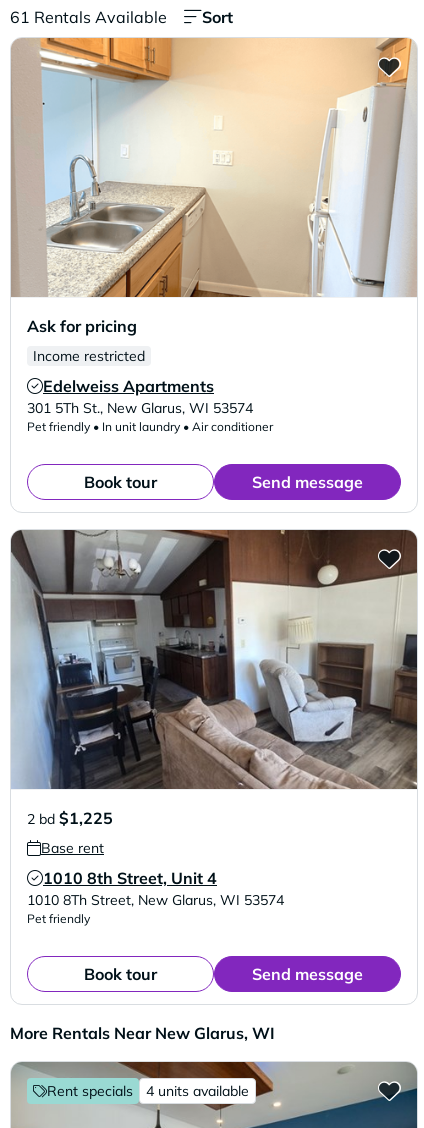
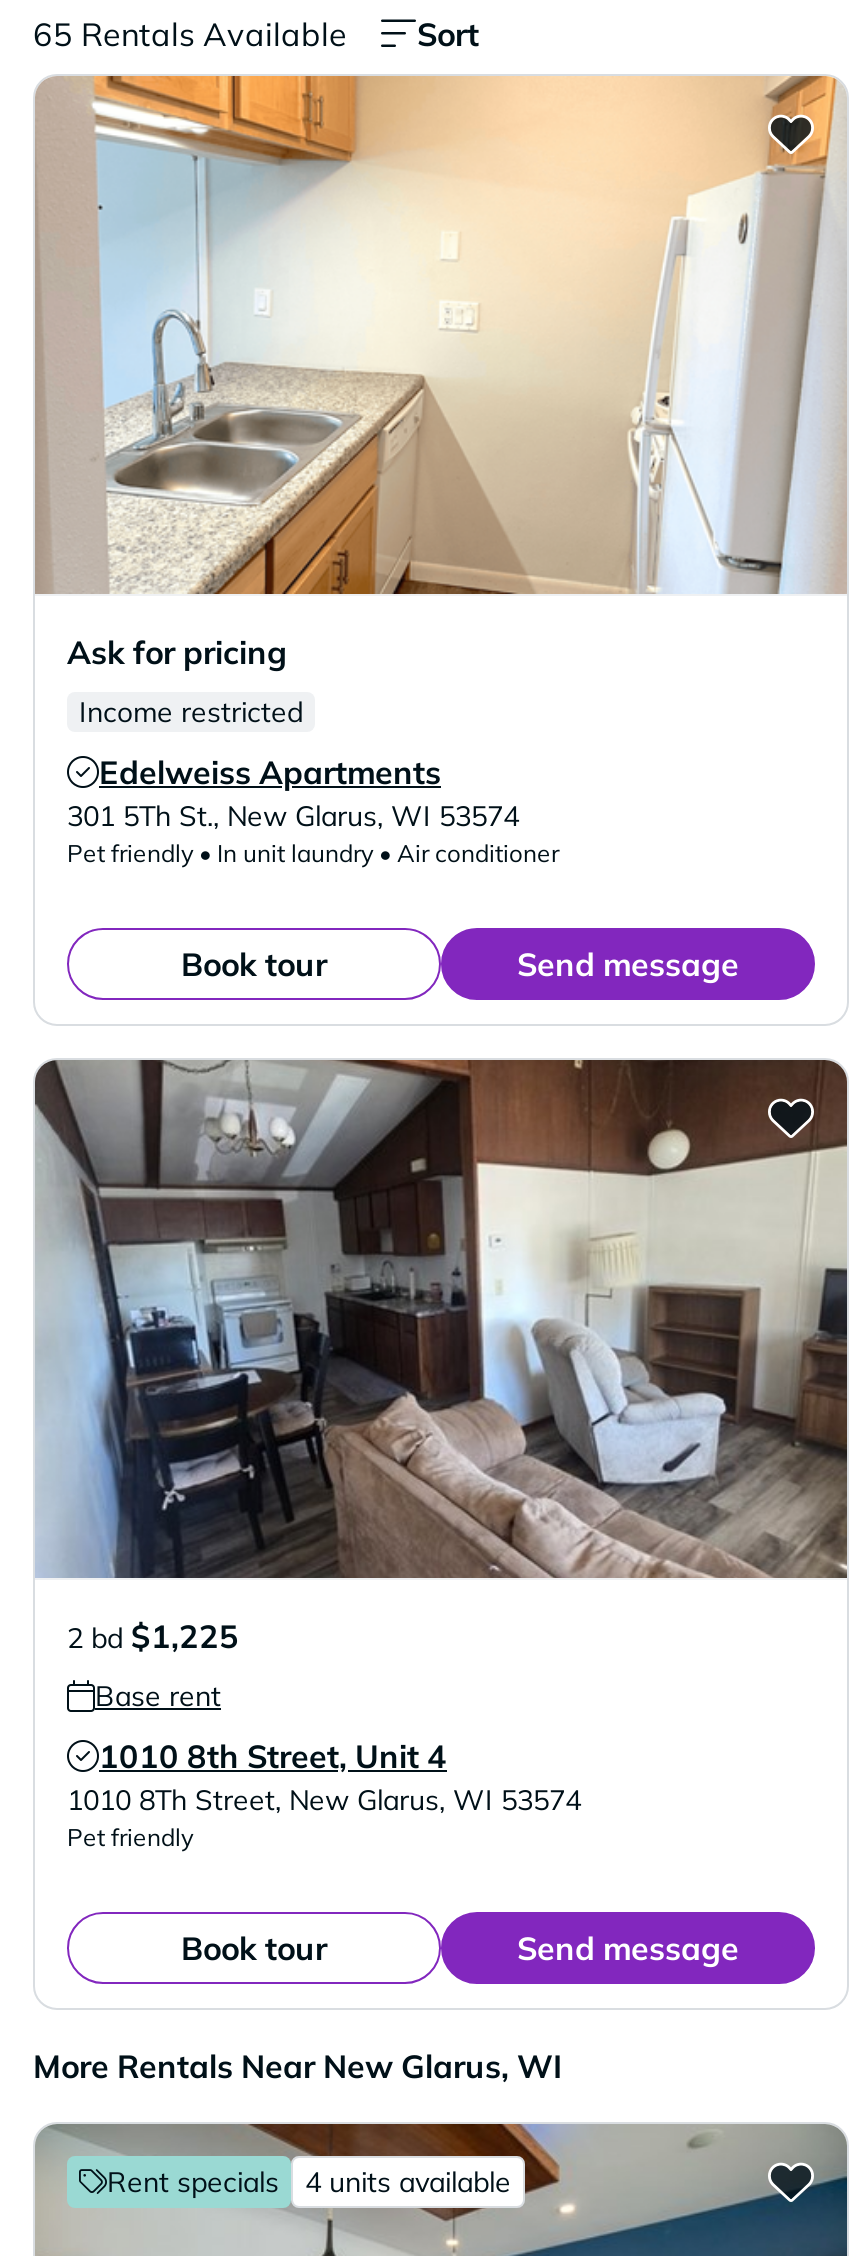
- 61 Rentals Available
+ 65 Rentals Available
